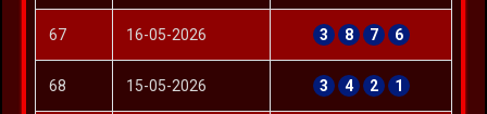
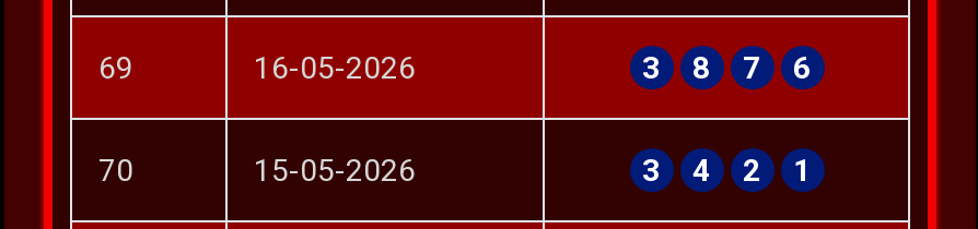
- 67
+ 69

- 68
+ 70
